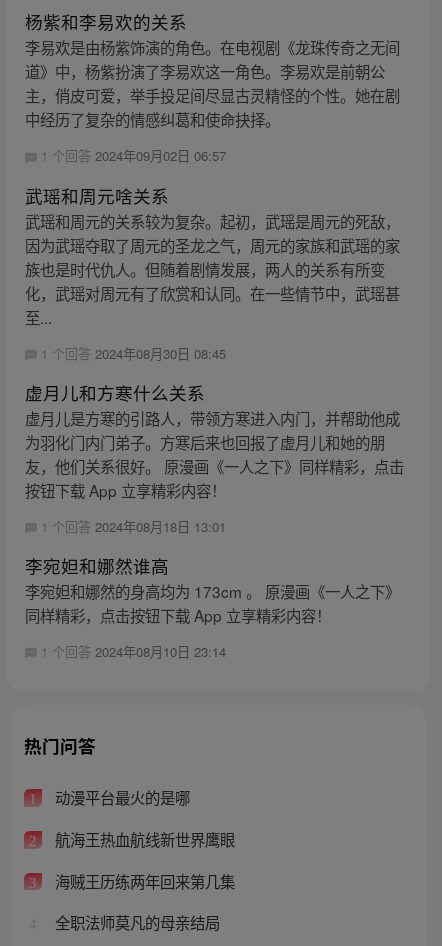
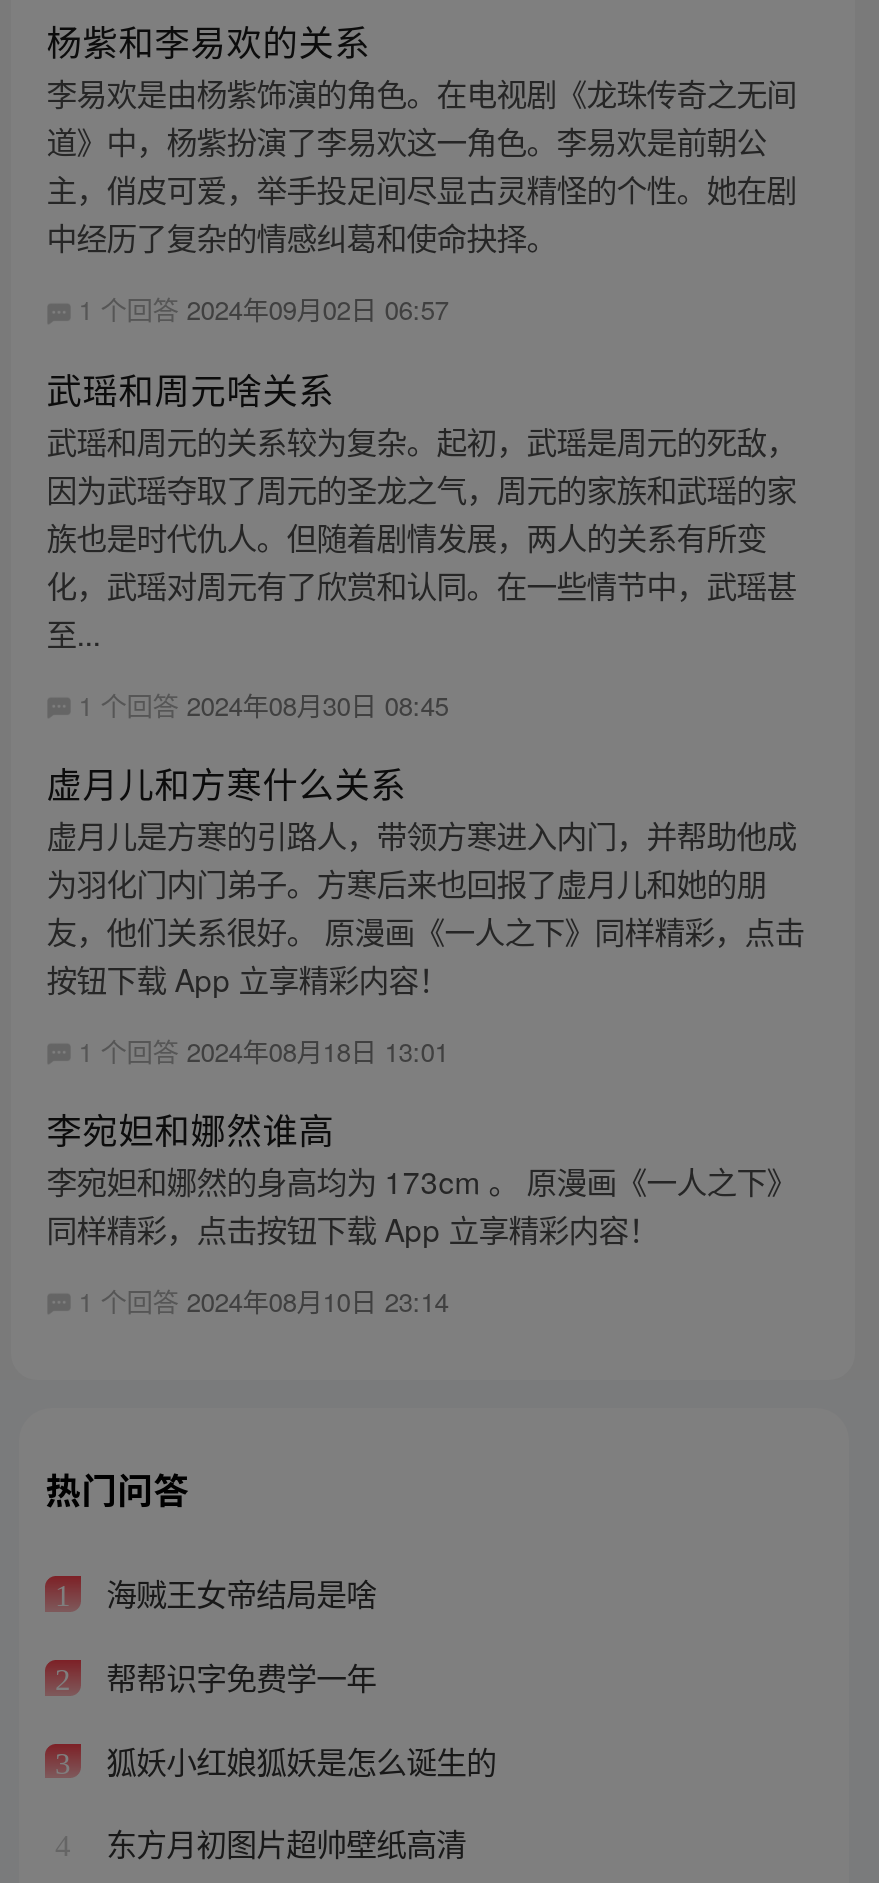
- 动漫平台最火的是哪
+ 海贼王女帝结局是啥

- 航海王热血航线新世界鹰眼
+ 帮帮识字免费学一年

- 海贼王历练两年回来第几集
+ 狐妖小红娘狐妖是怎么诞生的

- 全职法师莫凡的母亲结局
+ 东方月初图片超帅壁纸高清
